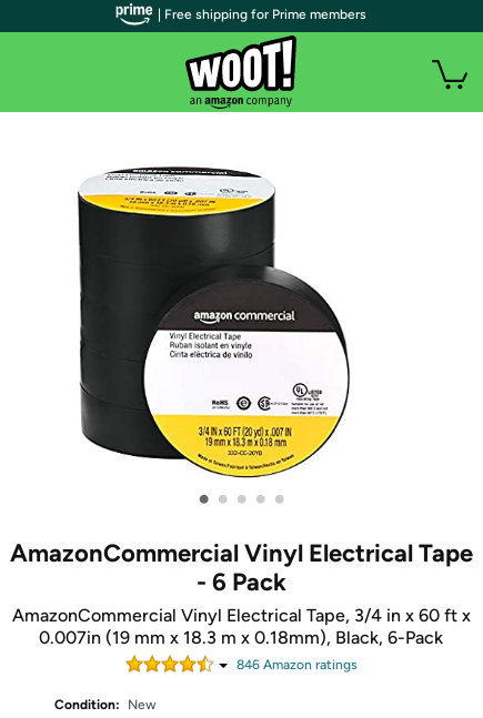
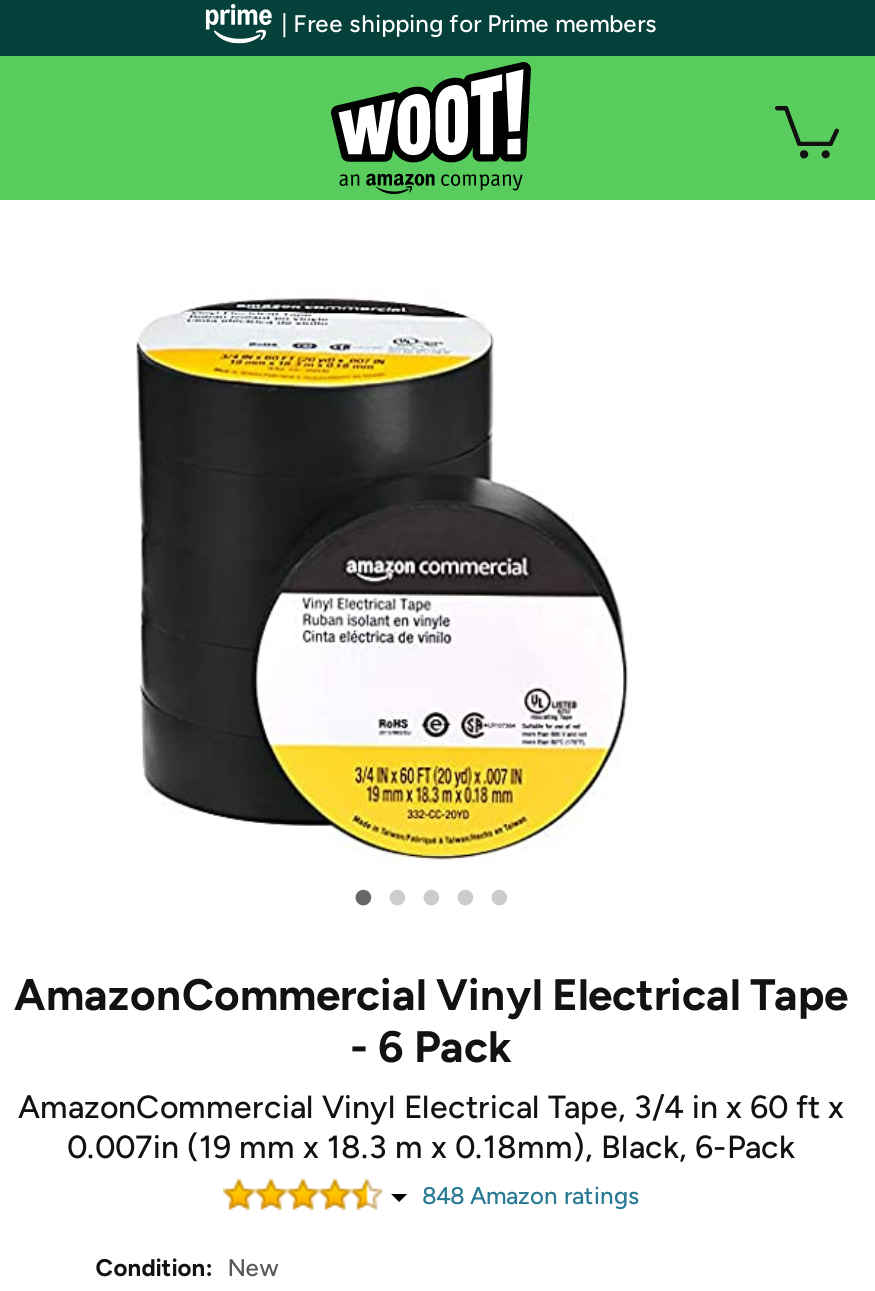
- 846 Amazon ratings
+ 848 Amazon ratings
